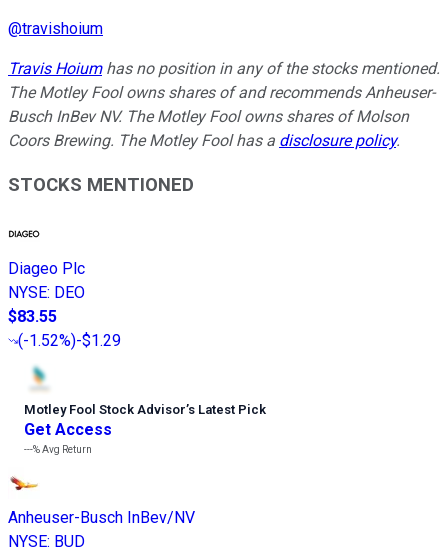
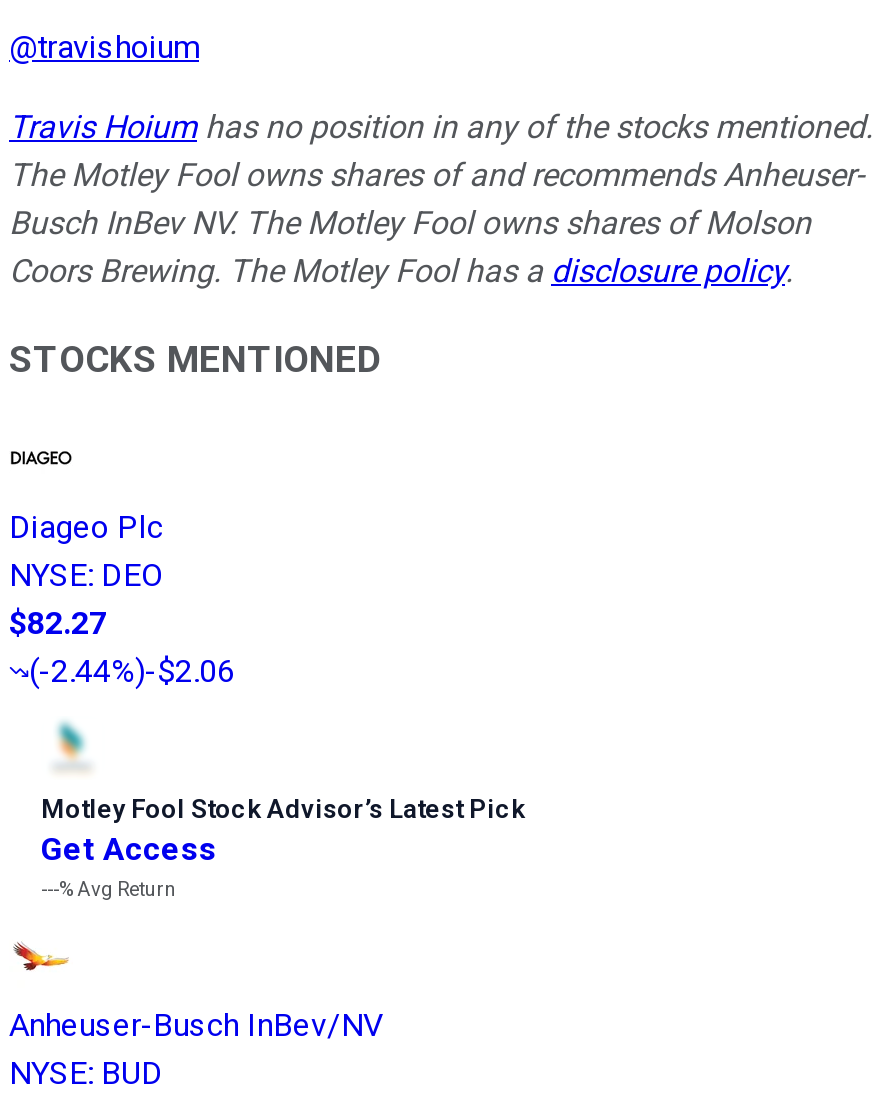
- $83.55
+ $82.27

- (-1.52%)-$1.29
+ (-2.44%)-$2.06
